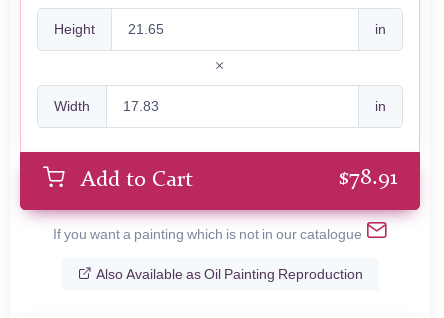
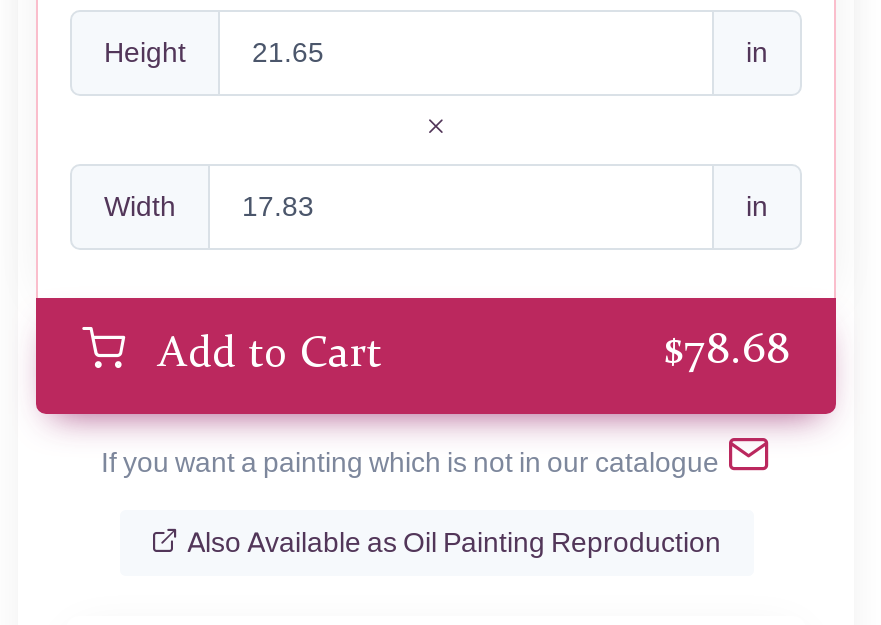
- $78.91
+ $78.68
